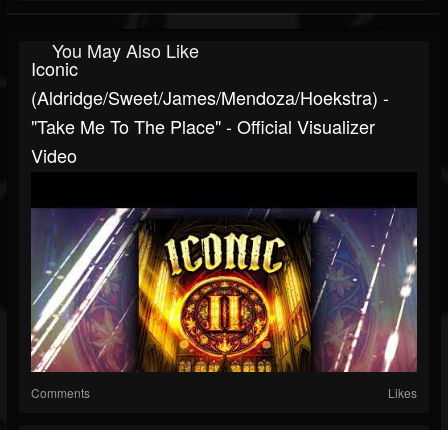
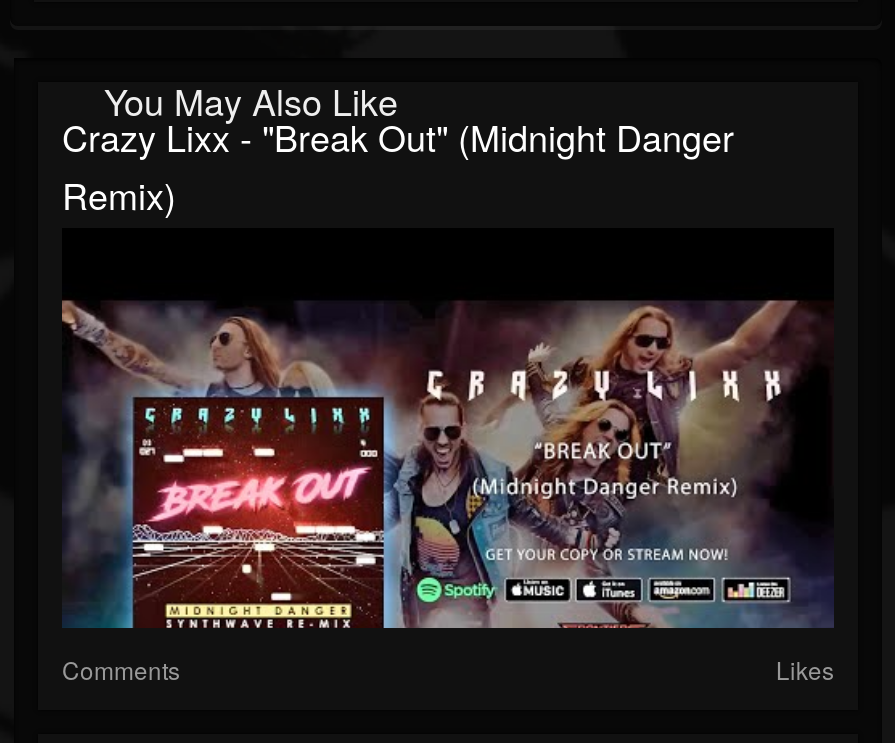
- Iconic
- (Aldridge/Sweet/James/Mendoza/Hoekstra) -
- "Take Me To The Place" - Official Visualizer
- Video
+ Crazy Lixx - "Break Out" (Midnight Danger
+ Remix)

- [image]
+ [image]
